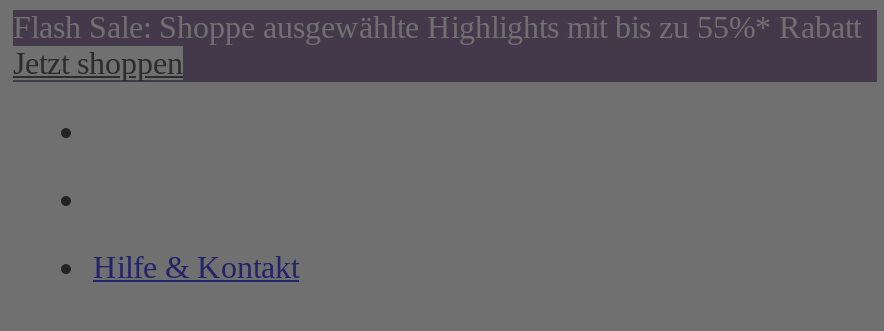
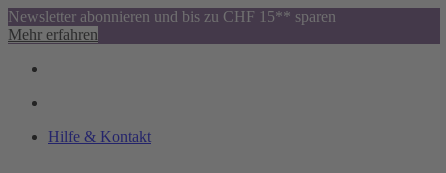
- Flash Sale: Shoppe ausgewählte Highlights mit bis zu 55%* Rabatt
- Jetzt shoppen
+ Newsletter abonnieren und bis zu CHF 15** sparen
+ Mehr erfahren
